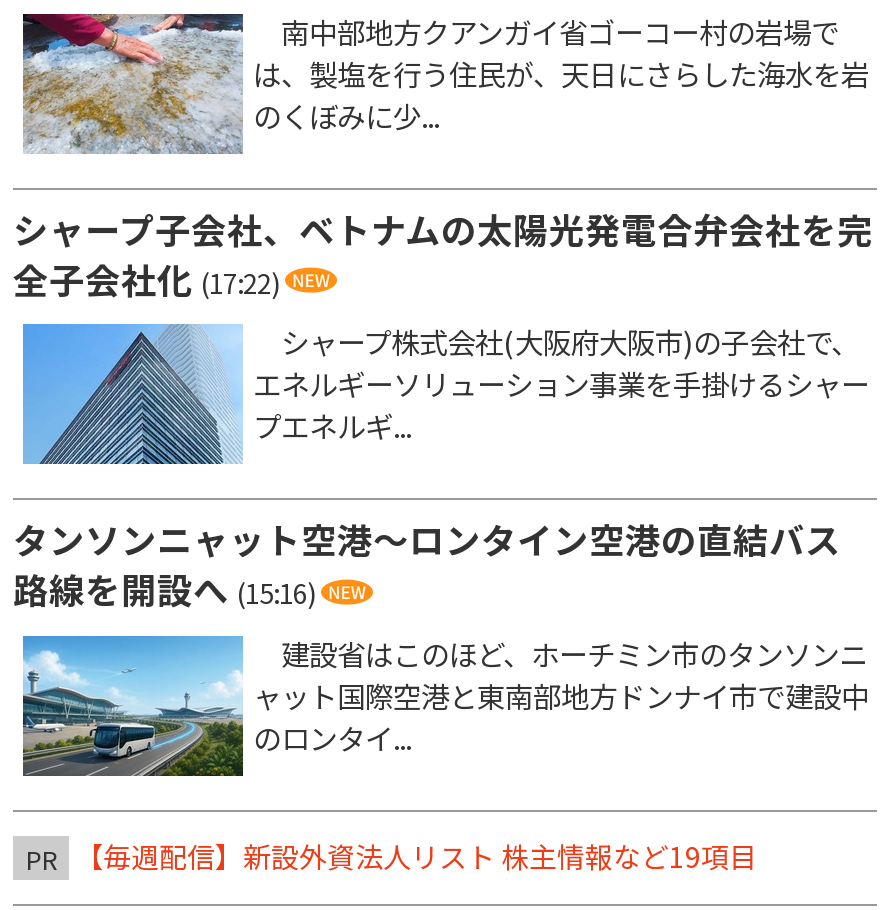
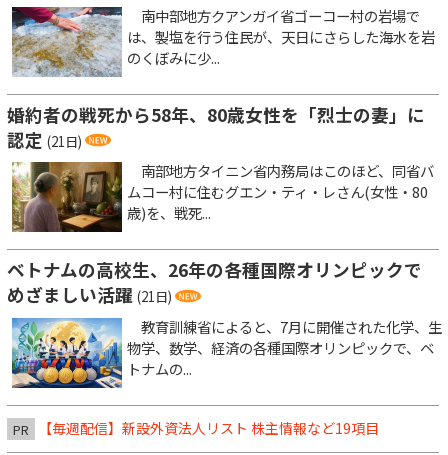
- [image]
- シャープ子会社、ベトナムの太陽光発電合弁会社を完
- 全子会社化 (17:22)
- シャープ株式会社(大阪府大阪市)の子会社で、
- エネルギーソリューション事業を手掛けるシャー
- プエネルギ...
+ [image]
+ 婚約者の戦死から58年、80歳女性を「烈士の妻」に
+ 認定 (21日)
+ 南部地方タイニン省内務局はこのほど、同省バ
+ ムコー村に住むグエン・ティ・レさん(女性・80
+ 歳)を、戦死...

- [image]
- タンソンニャット空港～ロンタイン空港の直結バス
- 路線を開設へ (15:16)
- 建設省はこのほど、ホーチミン市のタンソンニ
- ャット国際空港と東南部地方ドンナイ市で建設中
- のロンタイ...
+ [image]
+ ベトナムの高校生、26年の各種国際オリンピックで
+ めざましい活躍 (21日)
+ 教育訓練省によると、7月に開催された化学、生
+ 物学、数学、経済の各種国際オリンピックで、ベ
+ トナムの...
